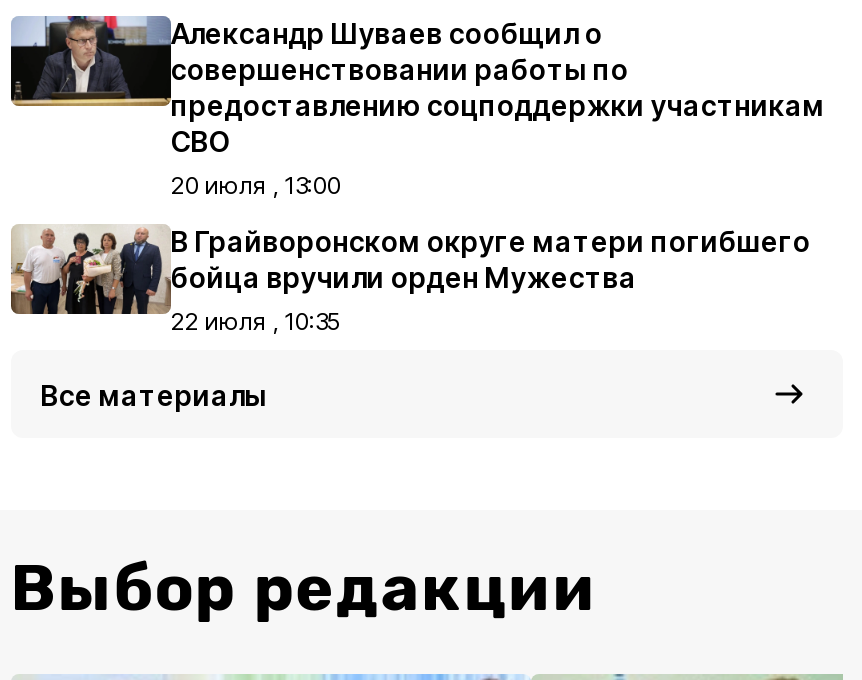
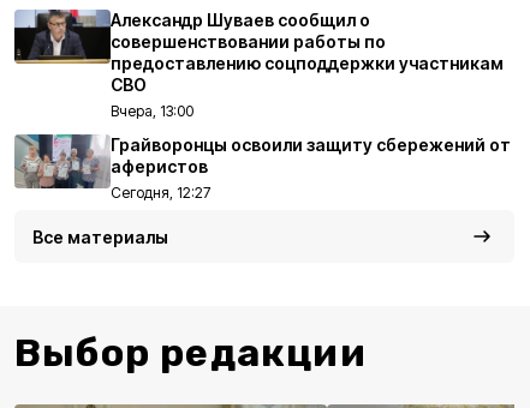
- 20 июля , 13:00
+ Вчера, 13:00

- [image]
- В Грайворонском округе матери погибшего
- бойца вручили орден Мужества
- 22 июля , 10:35
+ [image]
+ Грайворонцы освоили защиту сбережений от
+ аферистов
+ Сегодня, 12:27
